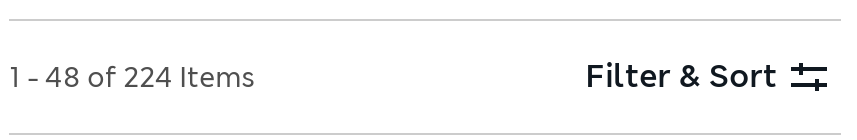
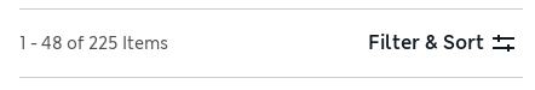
- 1 - 48 of 224 Items
+ 1 - 48 of 225 Items
